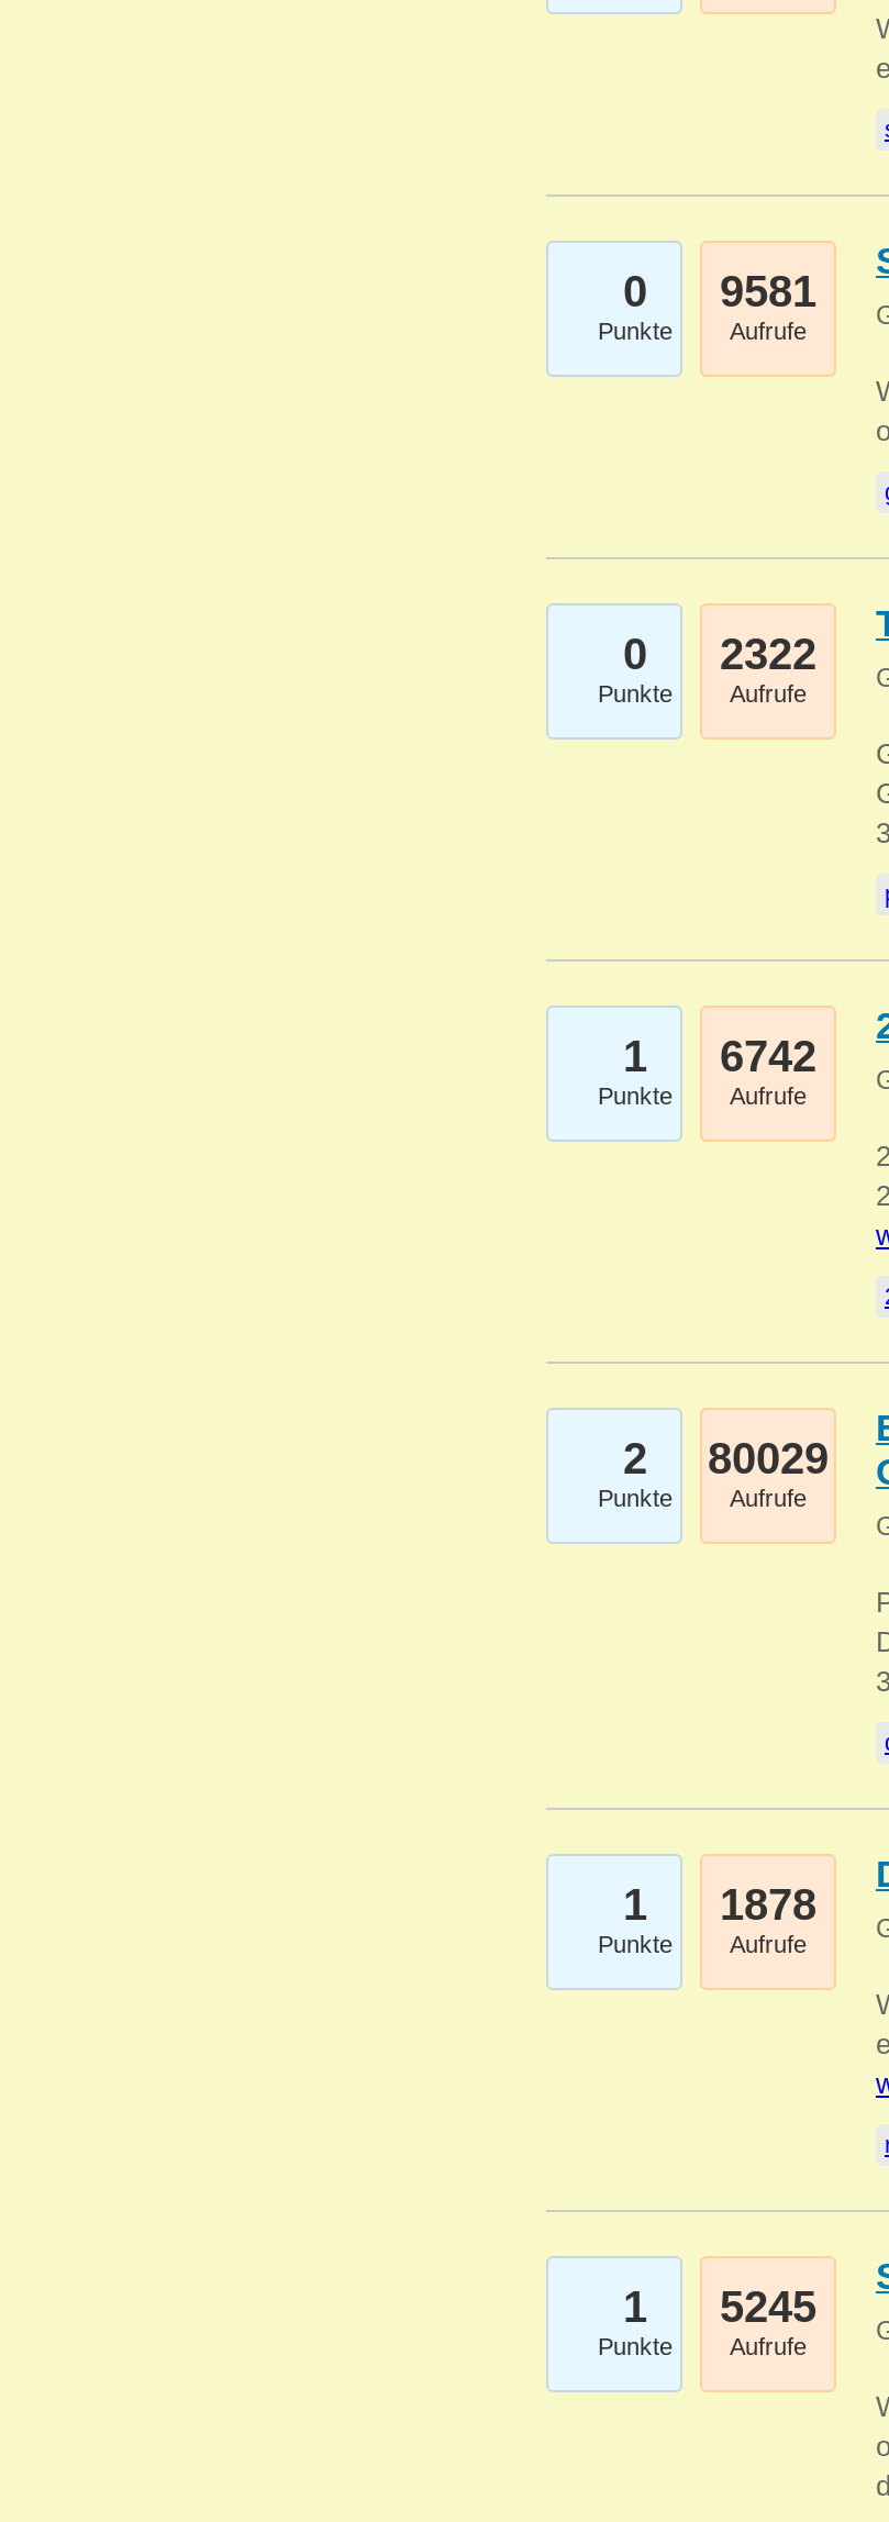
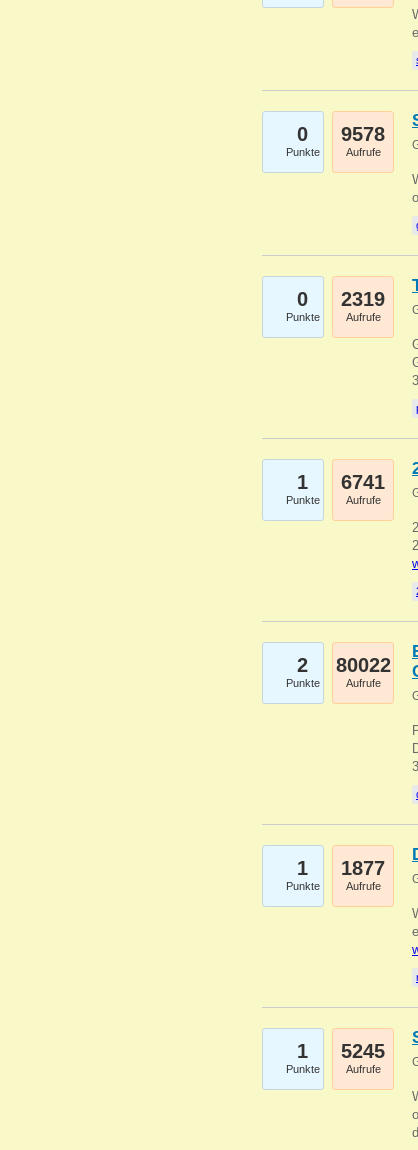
- 9581
+ 9578

- 2322
+ 2319

- 6742
+ 6741

- 80029
+ 80022

- 1878
+ 1877
